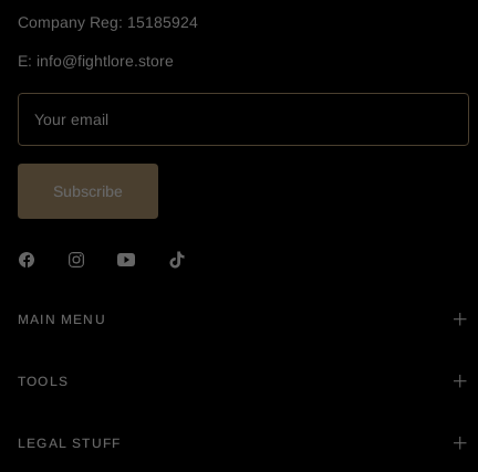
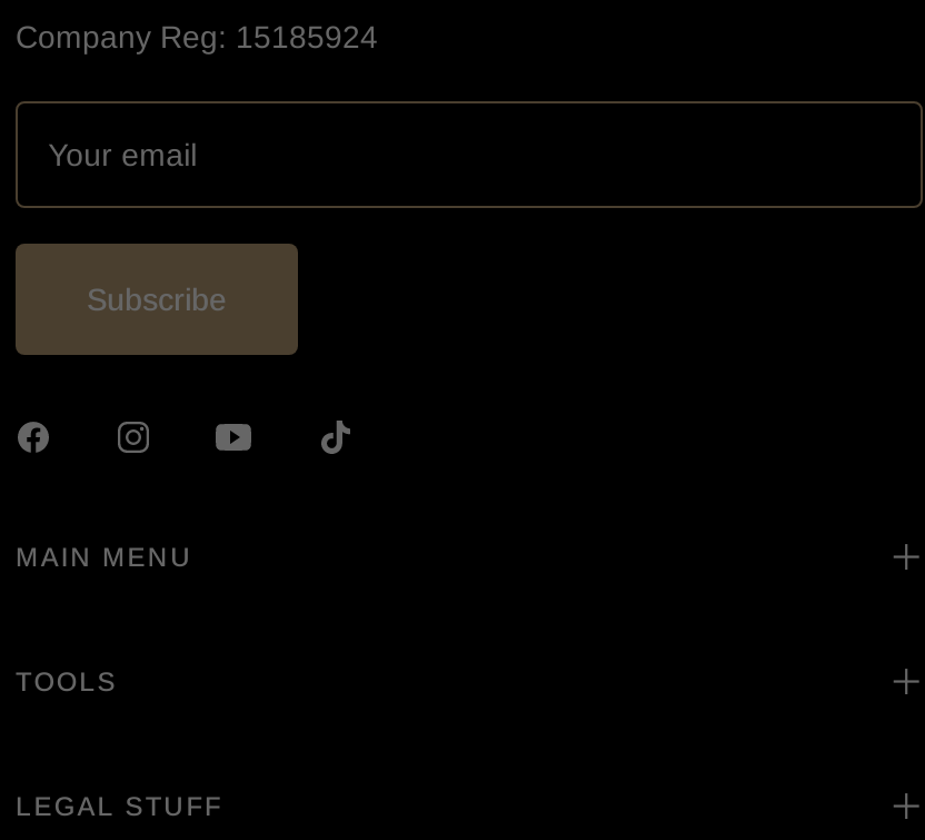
- E: info@fightlore.store
